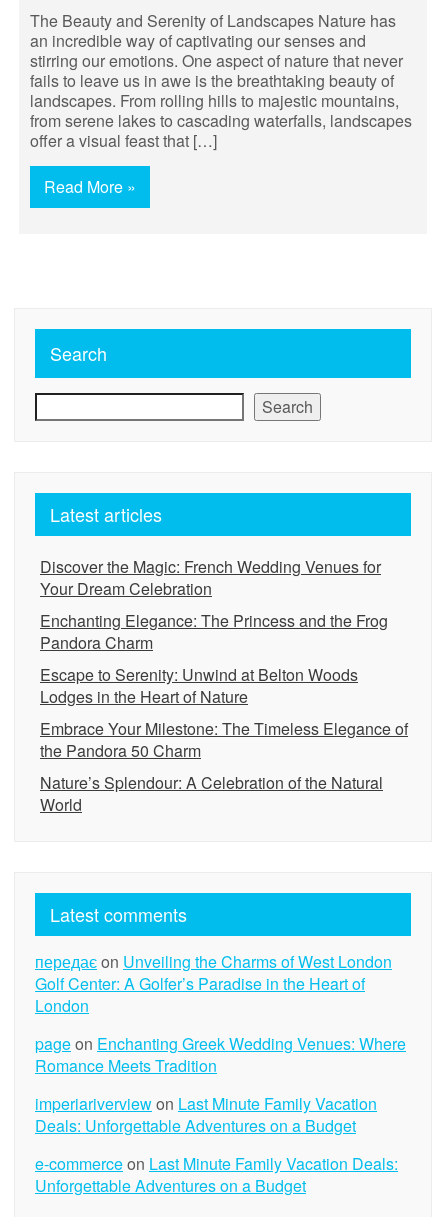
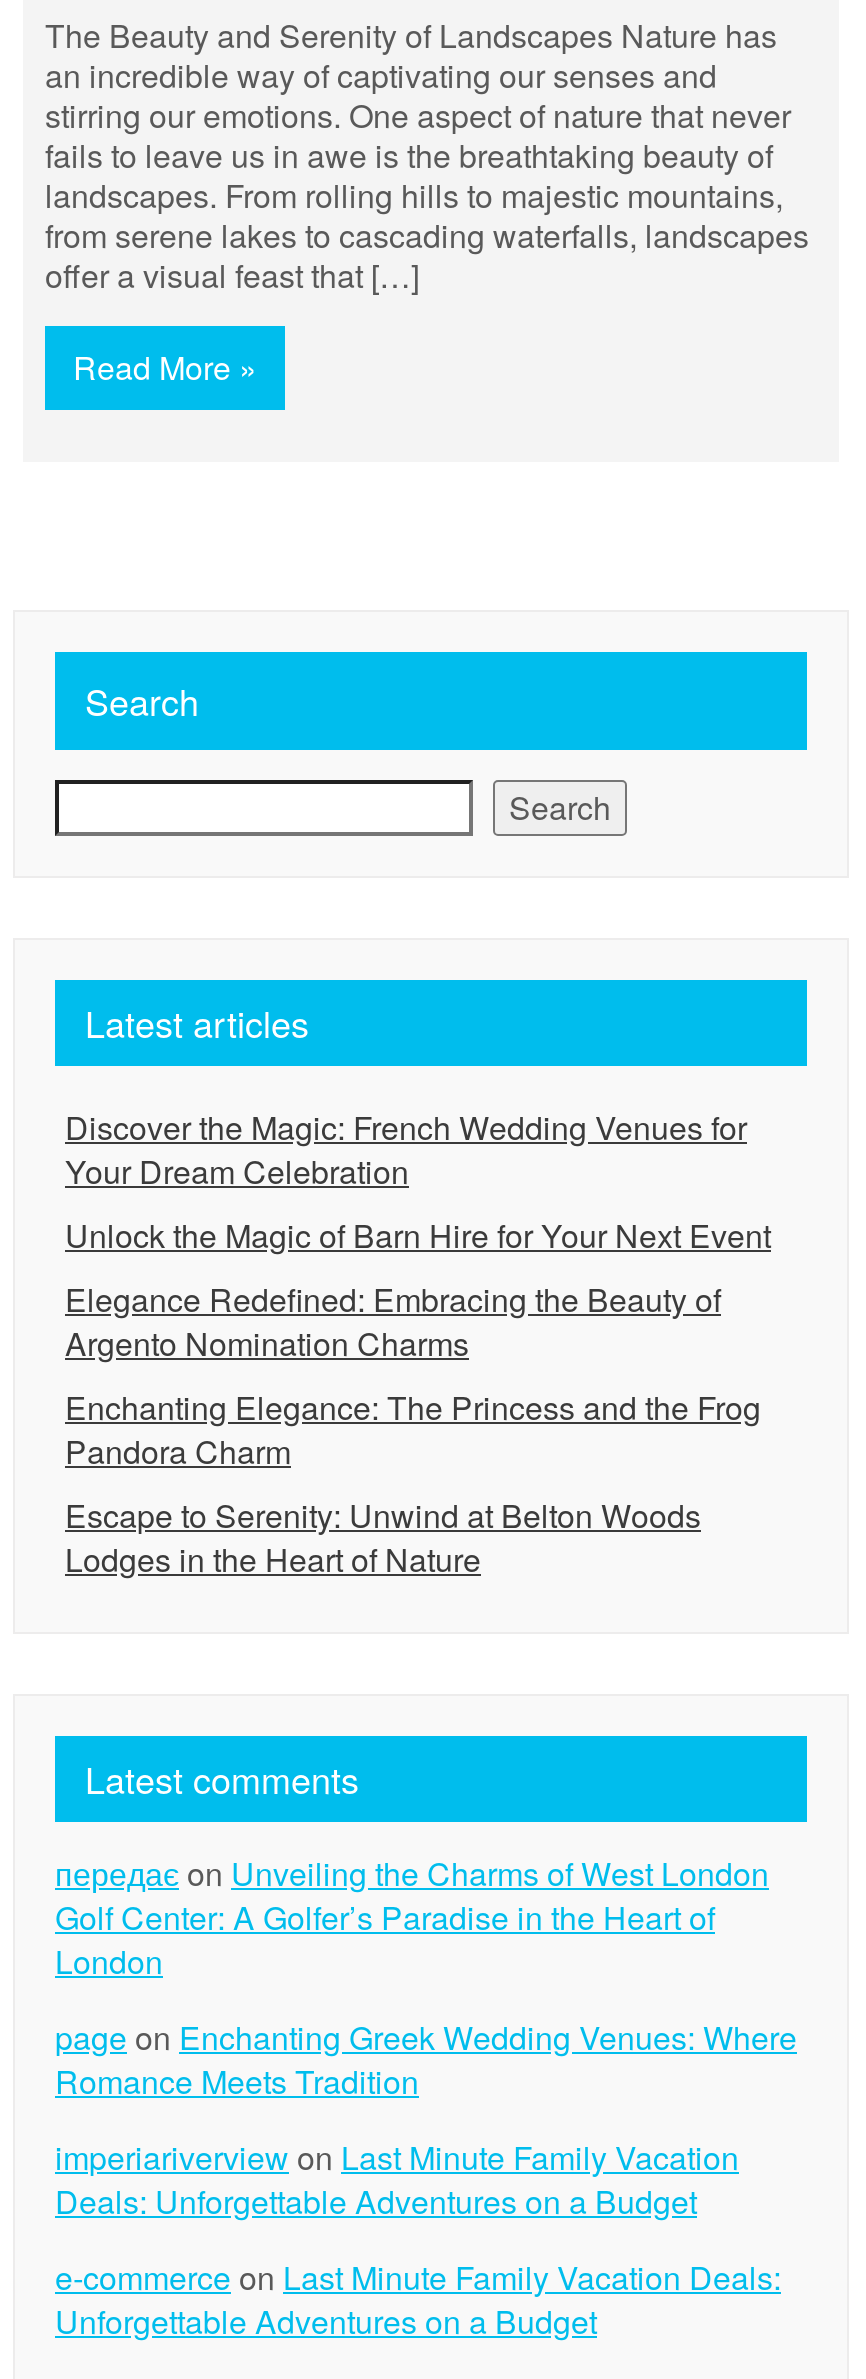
+ Unlock the Magic of Barn Hire for Your Next Event
+ Elegance Redefined: Embracing the Beauty of
+ Argento Nomination Charms

moved down: Enchanting Elegance: The Princess and the Frog | Pandora Charm | Escape to Serenity: Unwind at Belton Woods | Lodges in the Heart of Nature

- Embrace Your Milestone: The Timeless Elegance of
- the Pandora 50 Charm
- Nature’s Splendour: A Celebration of the Natural
- World
